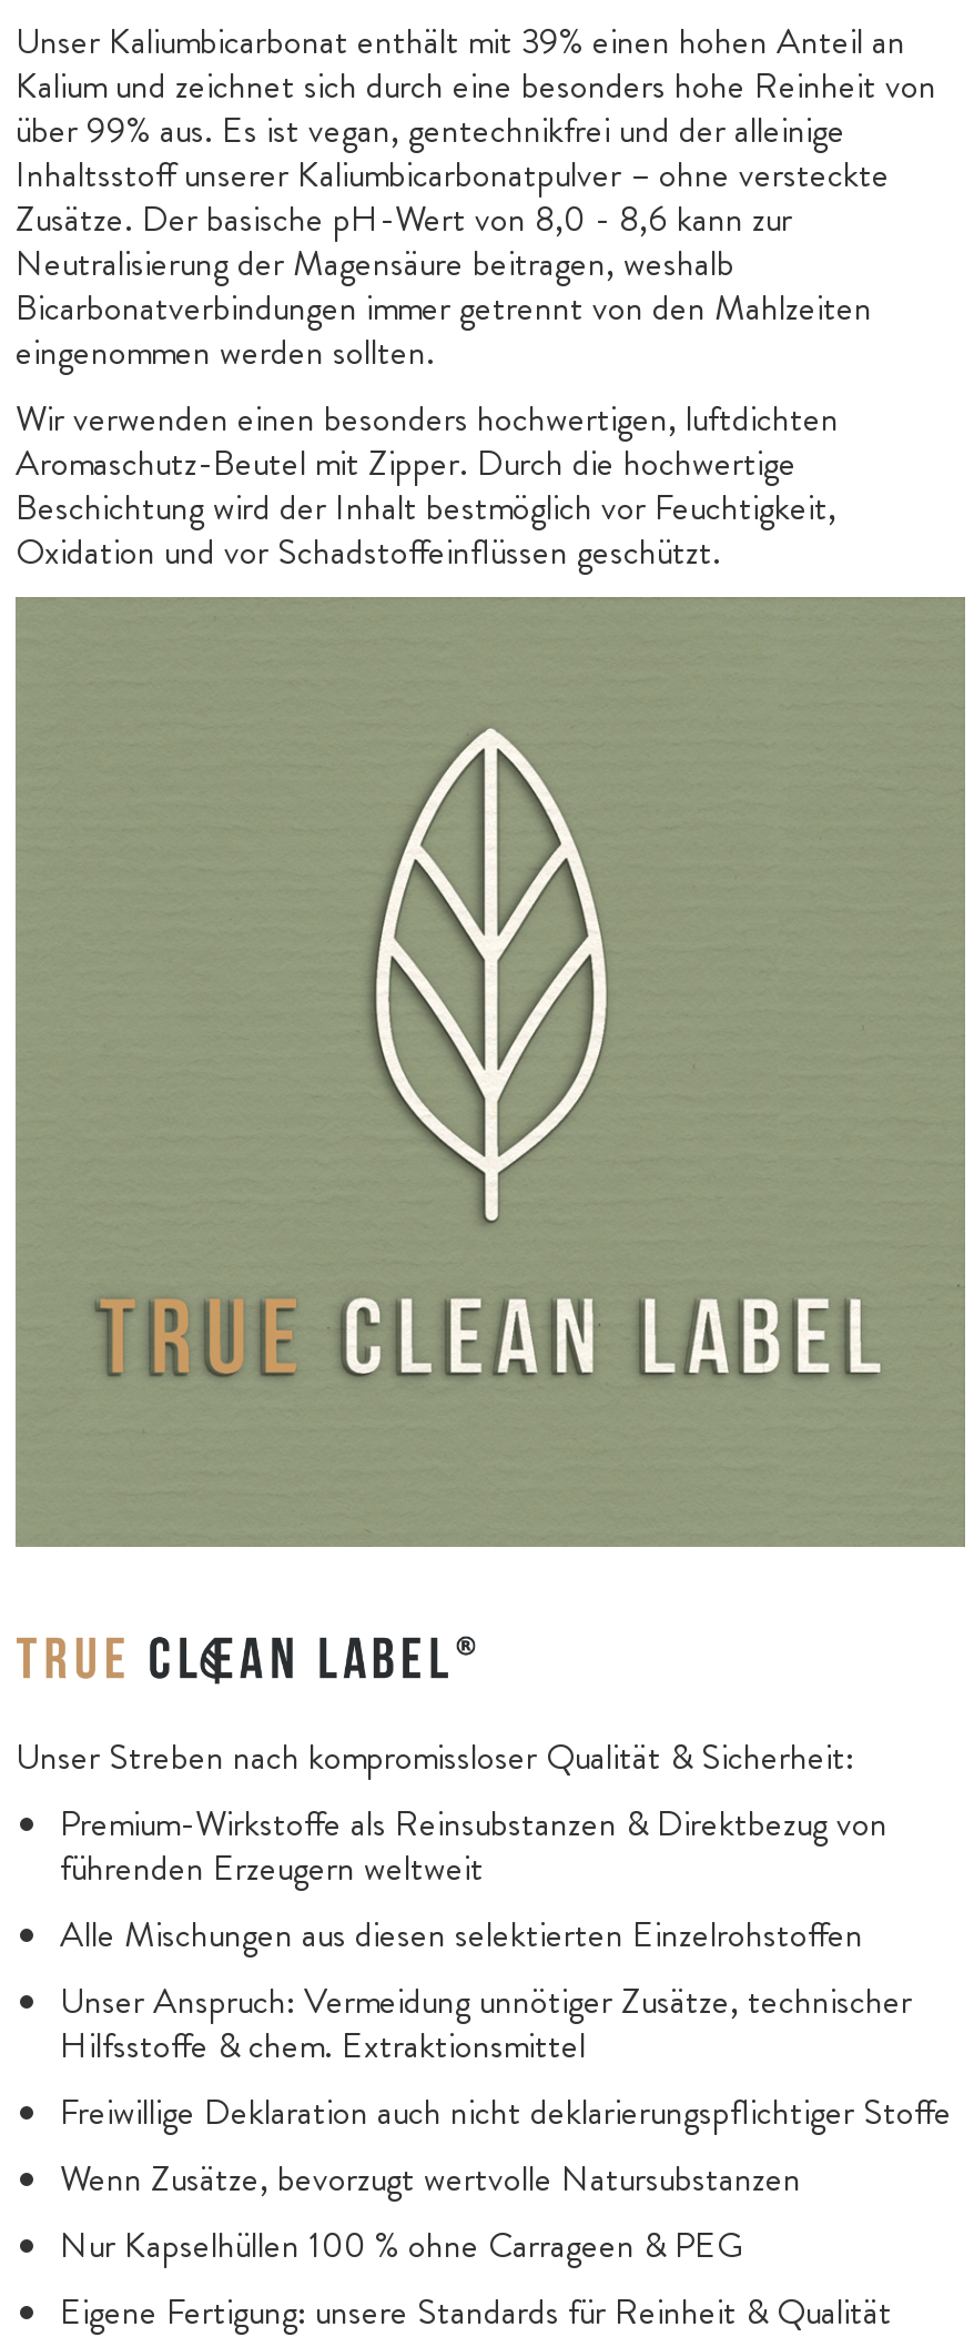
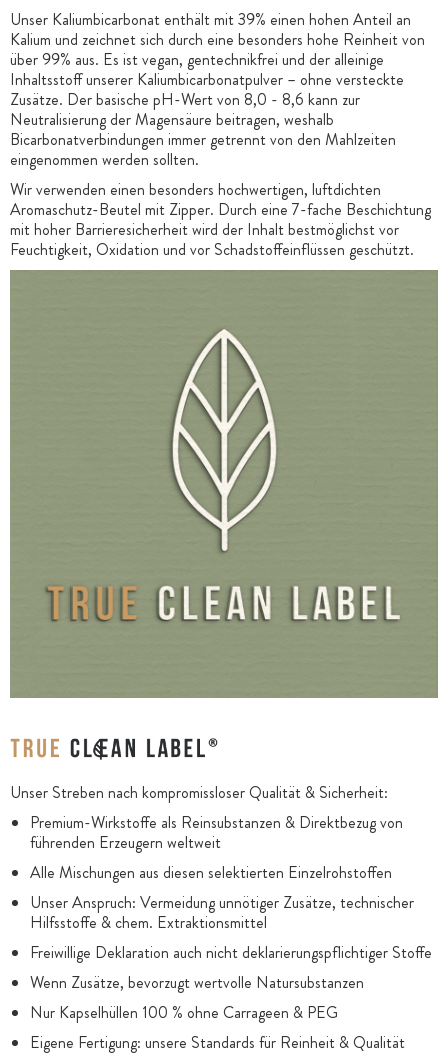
- Aromaschutz-Beutel mit Zipper. Durch die hochwertige
- Beschichtung wird der Inhalt bestmöglich vor Feuchtigkeit,
- Oxidation und vor Schadstoffeinflüssen geschützt.
+ Aromaschutz-Beutel mit Zipper. Durch eine 7-fache Beschichtung
+ mit hoher Barrieresicherheit wird der Inhalt bestmöglichst vor
+ Feuchtigkeit, Oxidation und vor Schadstoffeinflüssen geschützt.
